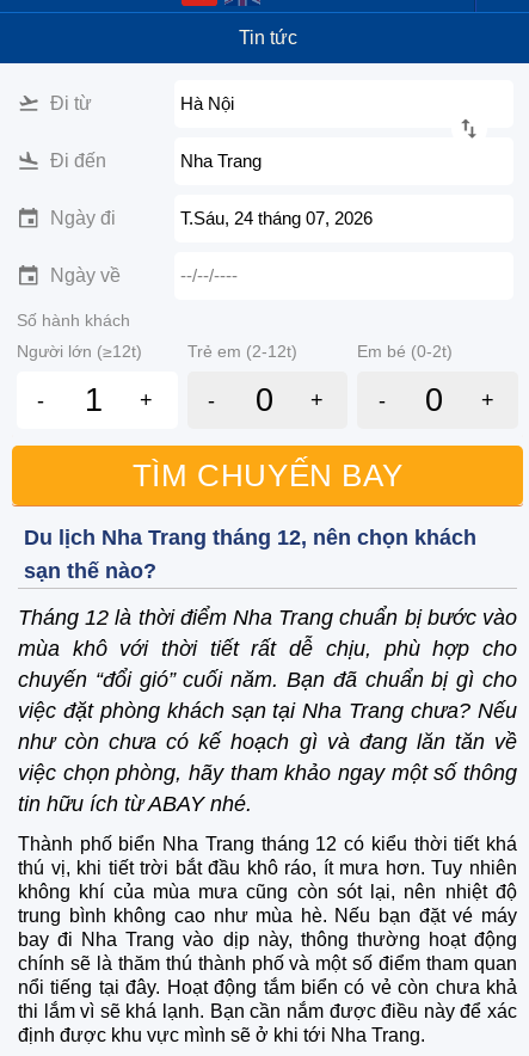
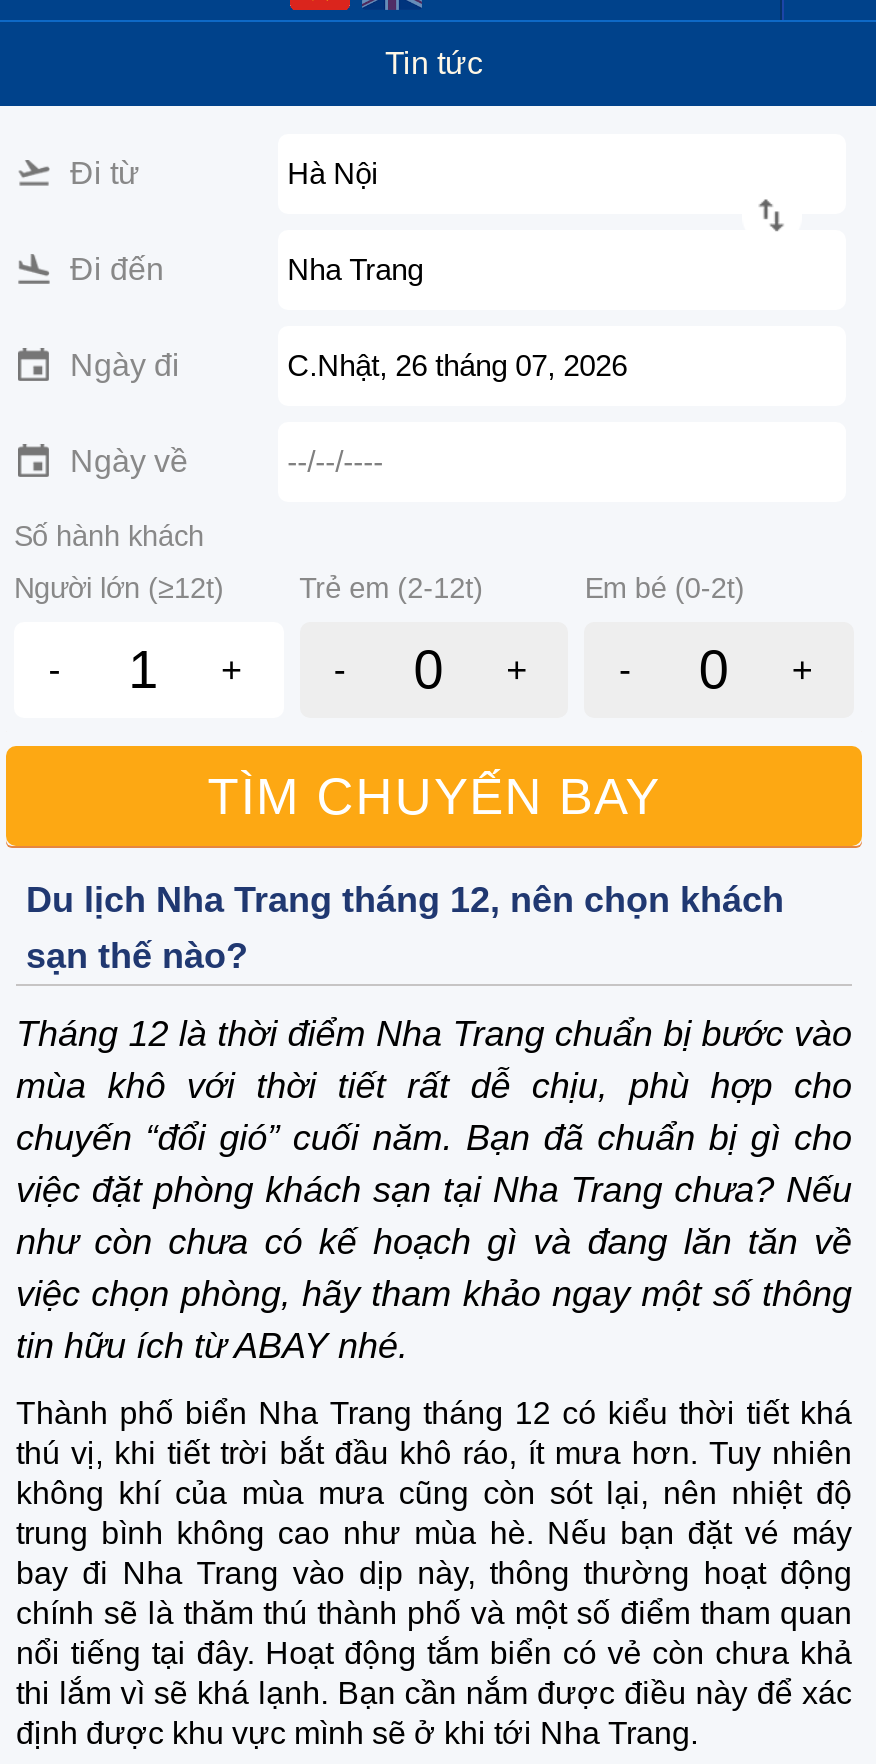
- T.Sáu, 24 tháng 07, 2026
+ C.Nhật, 26 tháng 07, 2026
